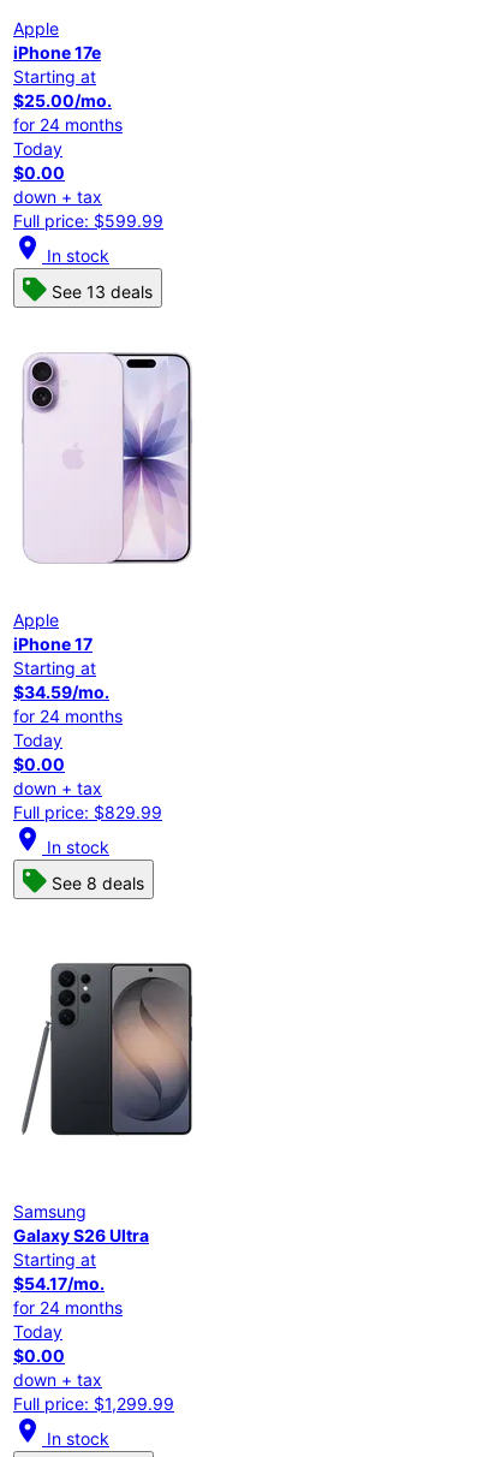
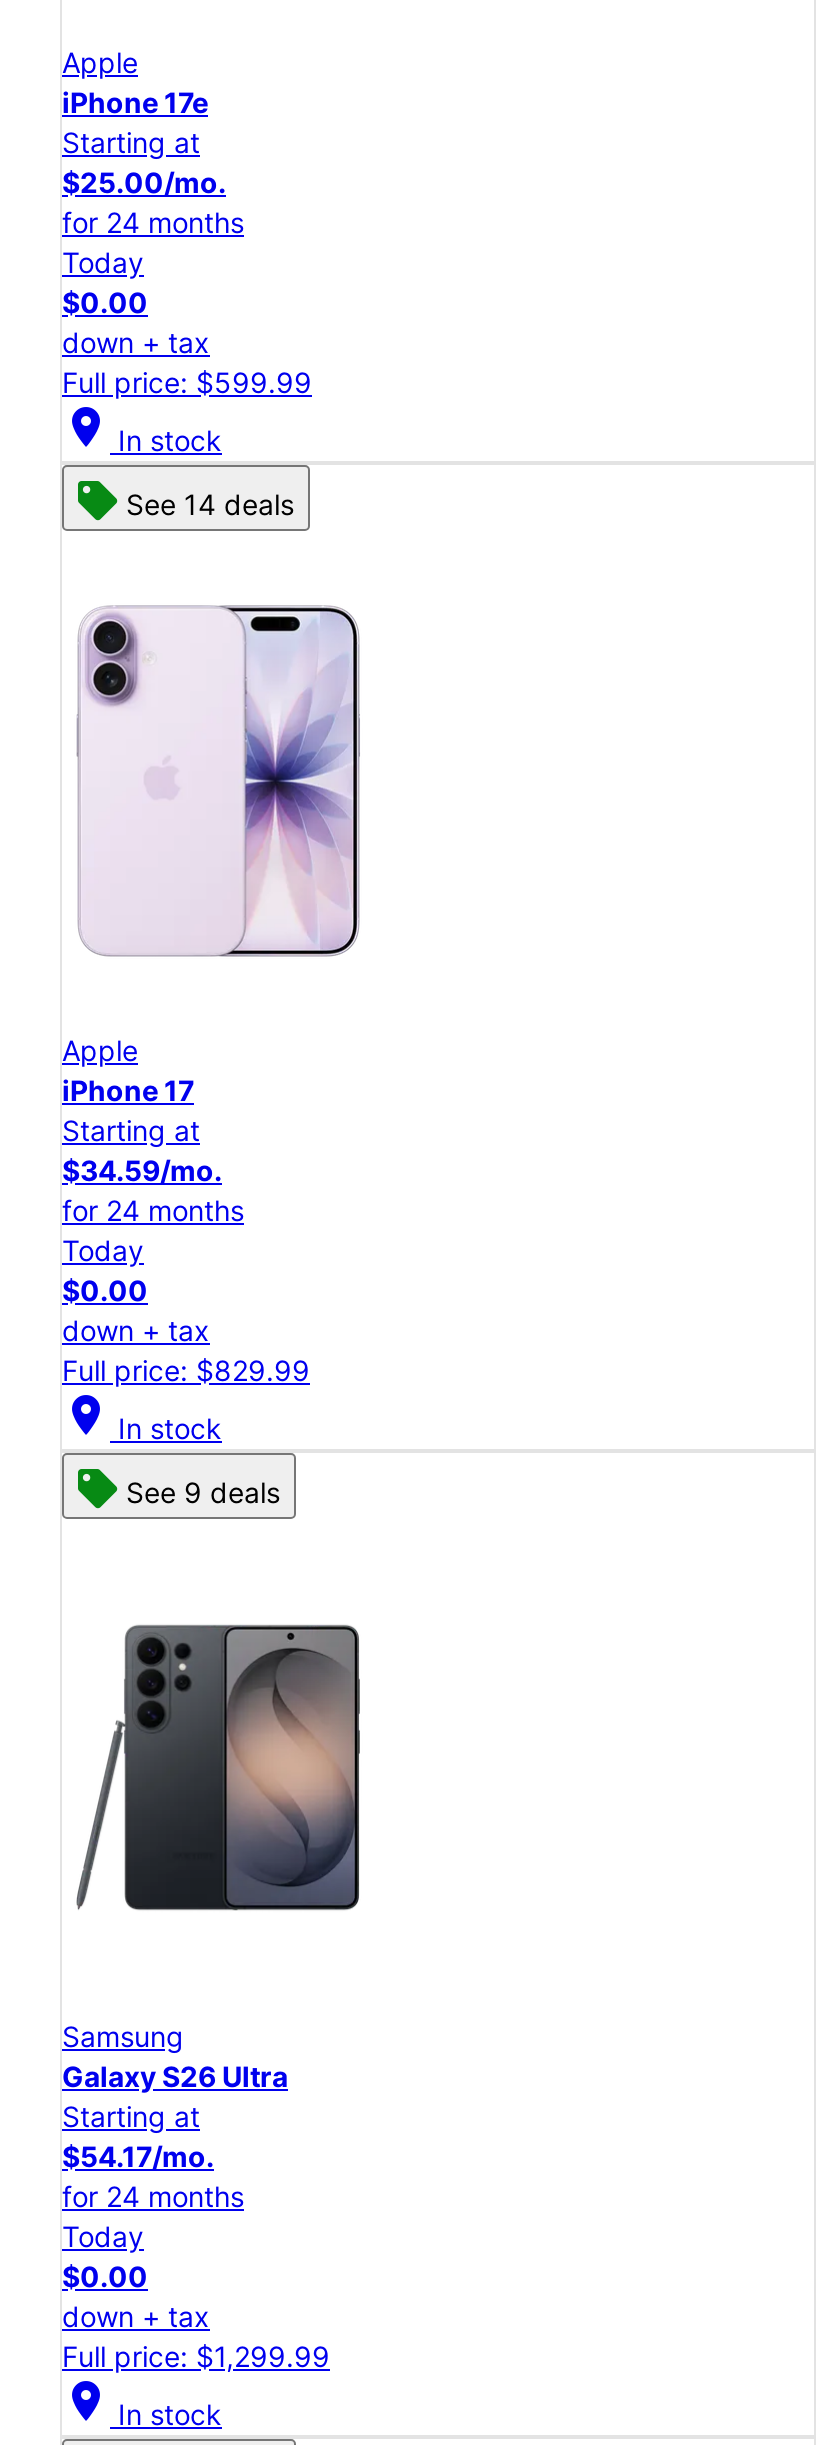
- See 13 deals
+ See 14 deals

- See 8 deals
+ See 9 deals
